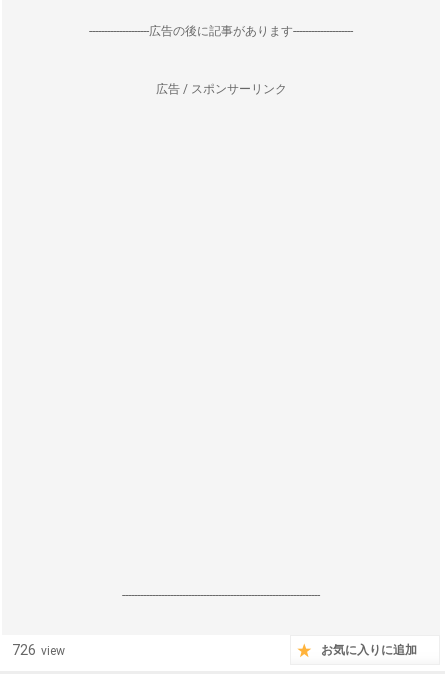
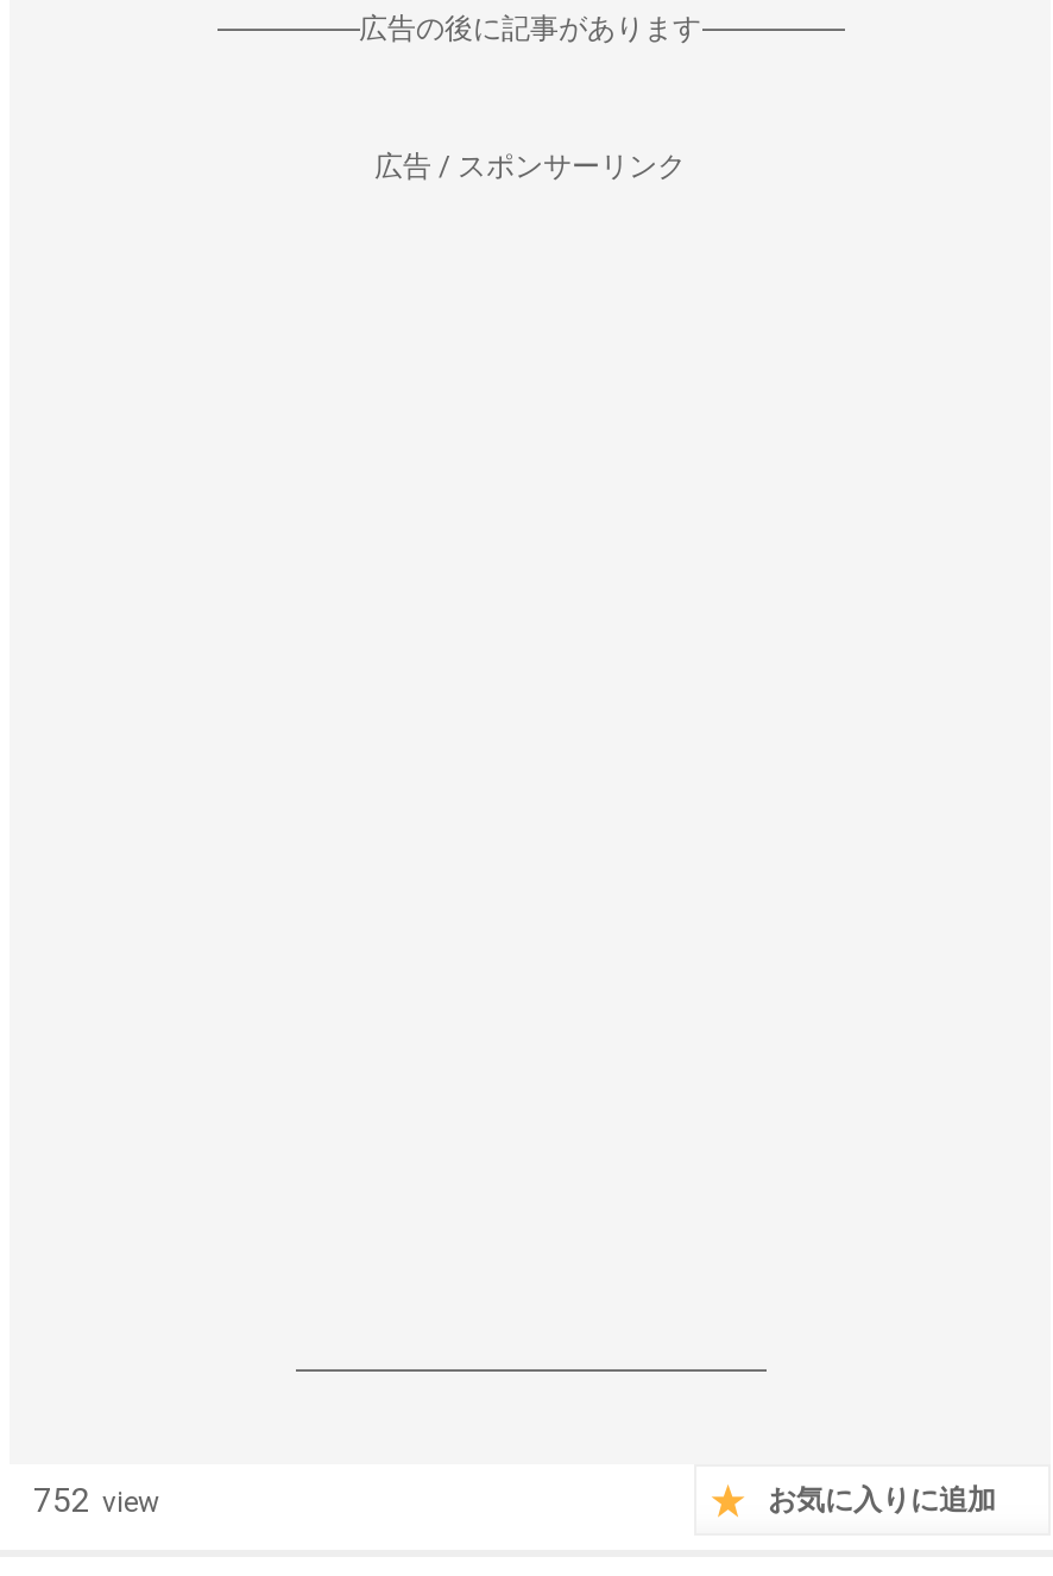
- 726 view
+ 752 view
